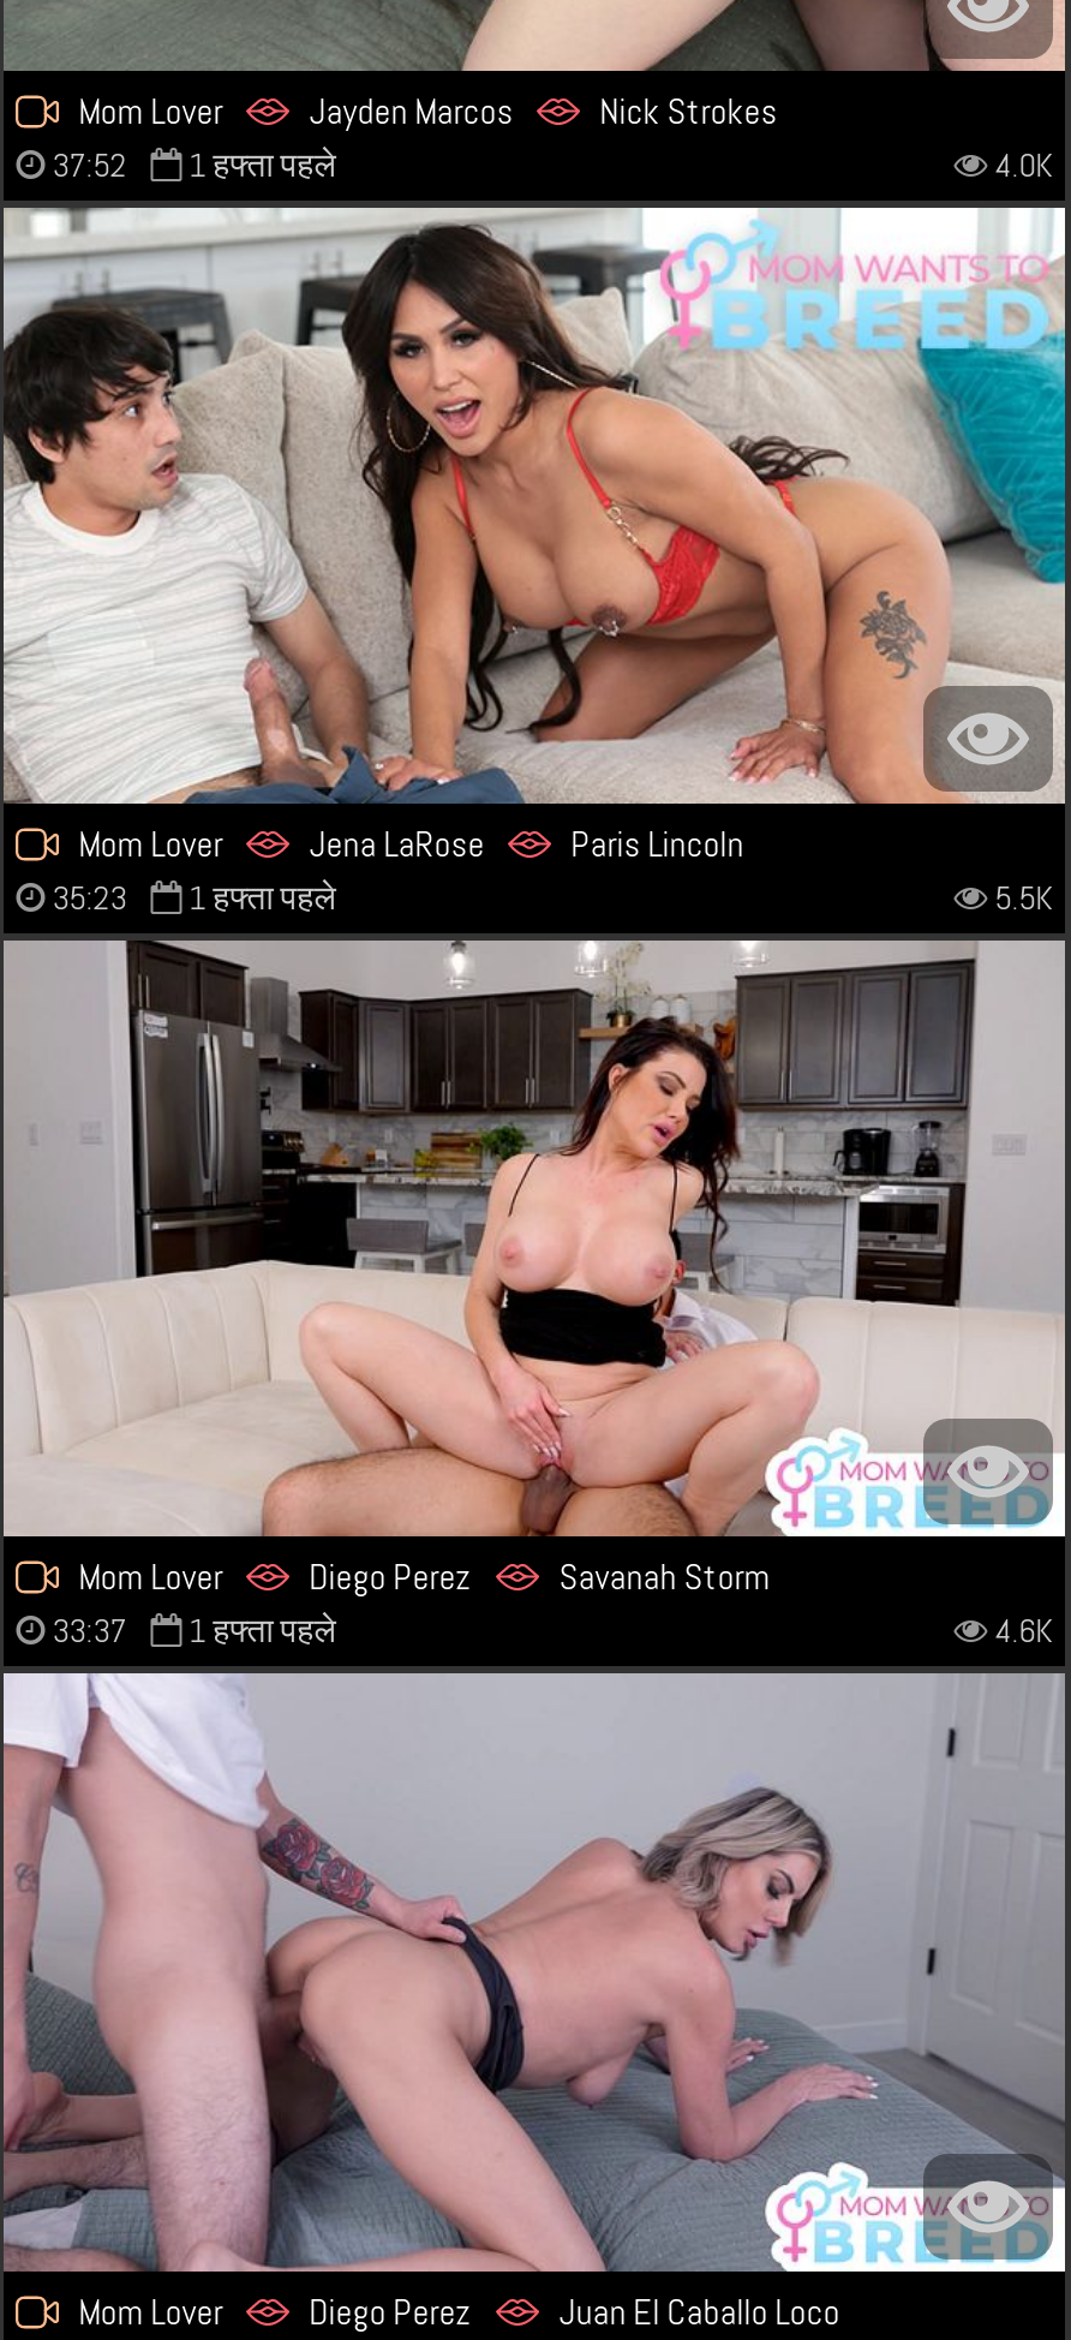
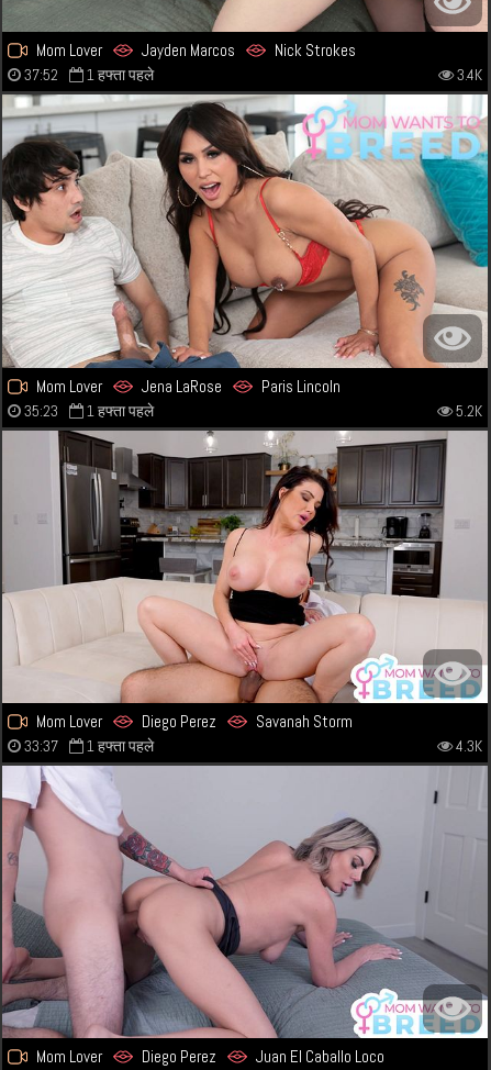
- 4.0K
+ 3.4K

- 5.5K
+ 5.2K

- 4.6K
+ 4.3K
